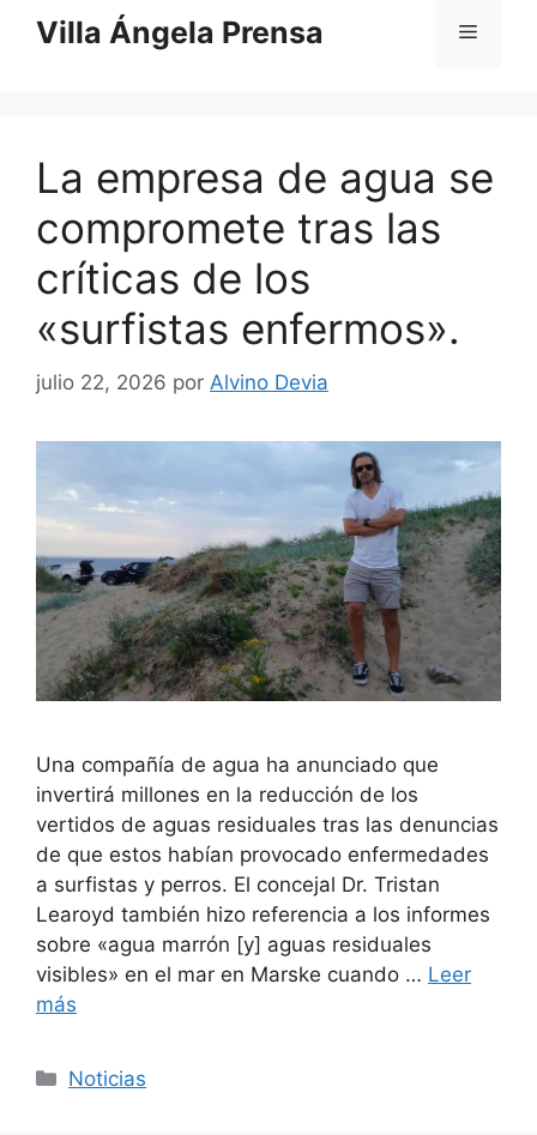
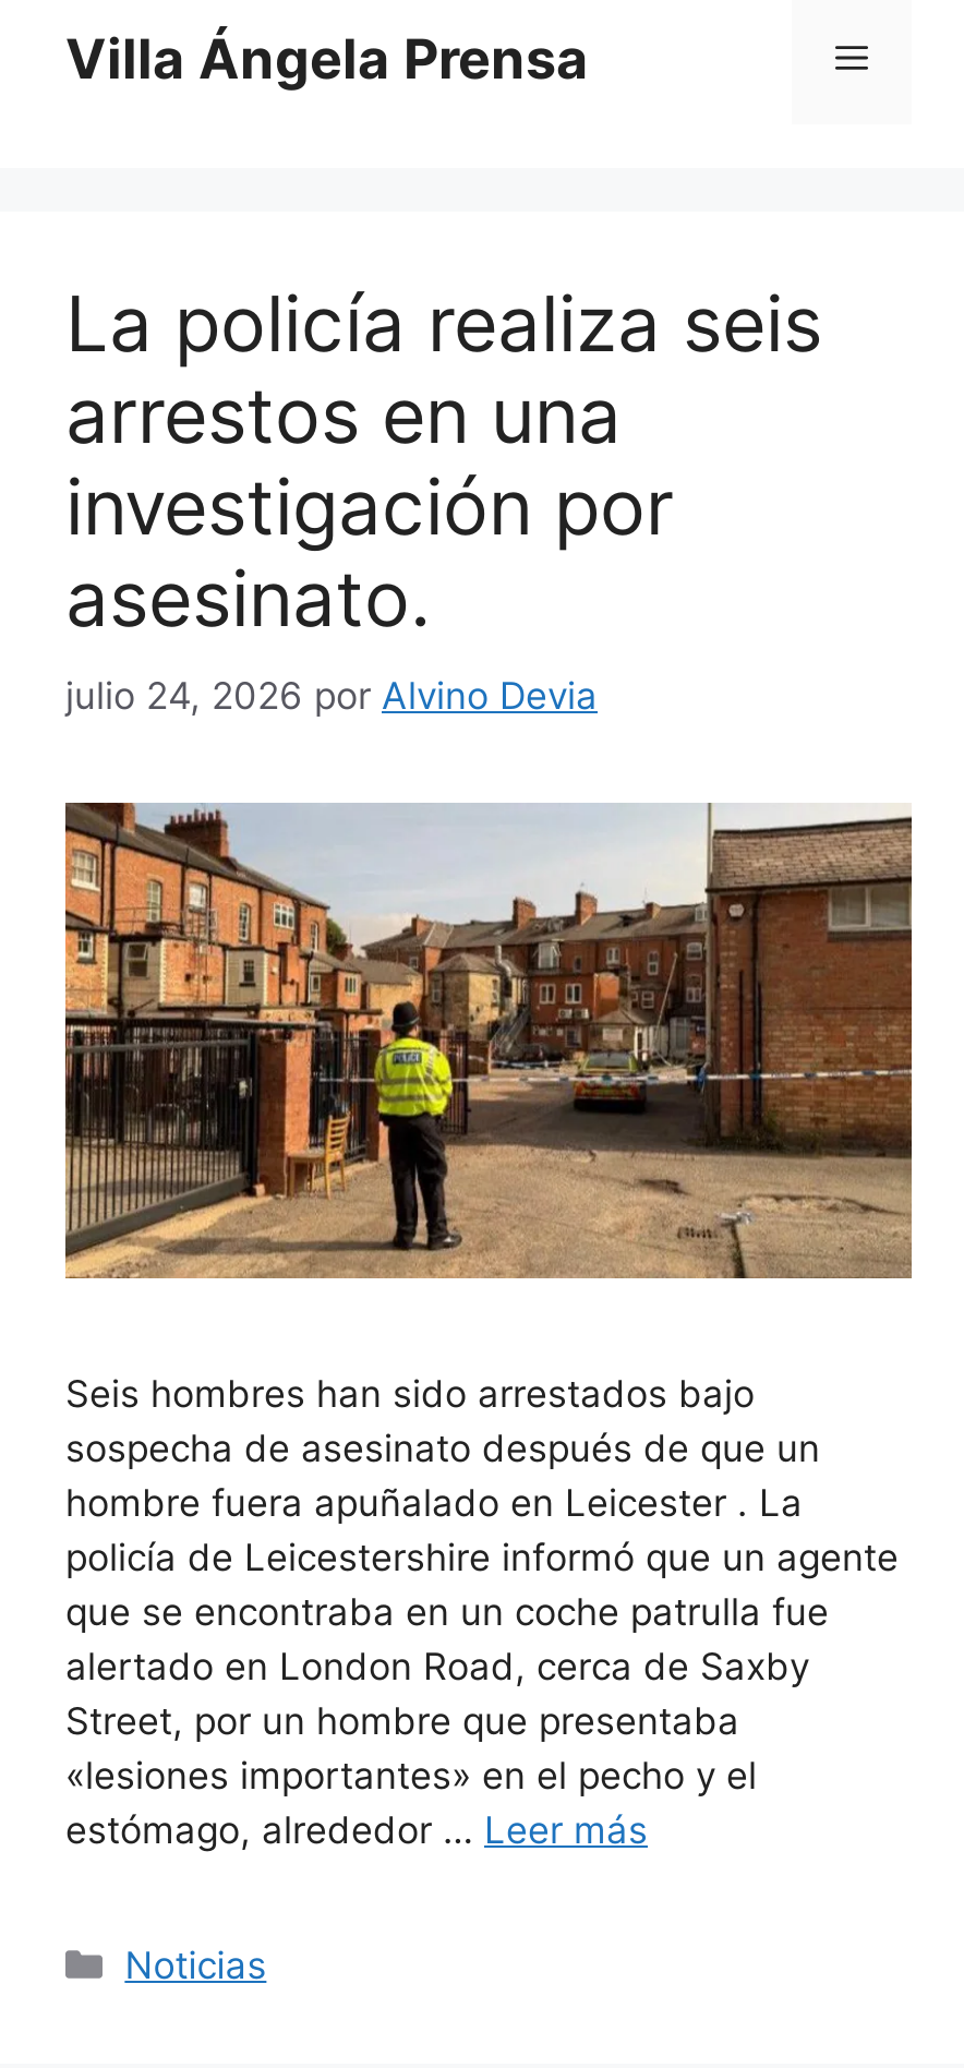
- La empresa de agua se
- compromete tras las
- críticas de los
- «surfistas enfermos».
- julio 22, 2026 por Alvino Devia
+ La policía realiza seis
+ arrestos en una
+ investigación por
+ asesinato.
+ julio 24, 2026 por Alvino Devia

- [image]
+ [image]

- Una compañía de agua ha anunciado que
- invertirá millones en la reducción de los
- vertidos de aguas residuales tras las denuncias
- de que estos habían provocado enfermedades
- a surfistas y perros. El concejal Dr. Tristan
- Learoyd también hizo referencia a los informes
- sobre «agua marrón [y] aguas residuales
- visibles» en el mar en Marske cuando … Leer
- más
+ Seis hombres han sido arrestados bajo
+ sospecha de asesinato después de que un
+ hombre fuera apuñalado en Leicester . La
+ policía de Leicestershire informó que un agente
+ que se encontraba en un coche patrulla fue
+ alertado en London Road, cerca de Saxby
+ Street, por un hombre que presentaba
+ «lesiones importantes» en el pecho y el
+ estómago, alrededor … Leer más
